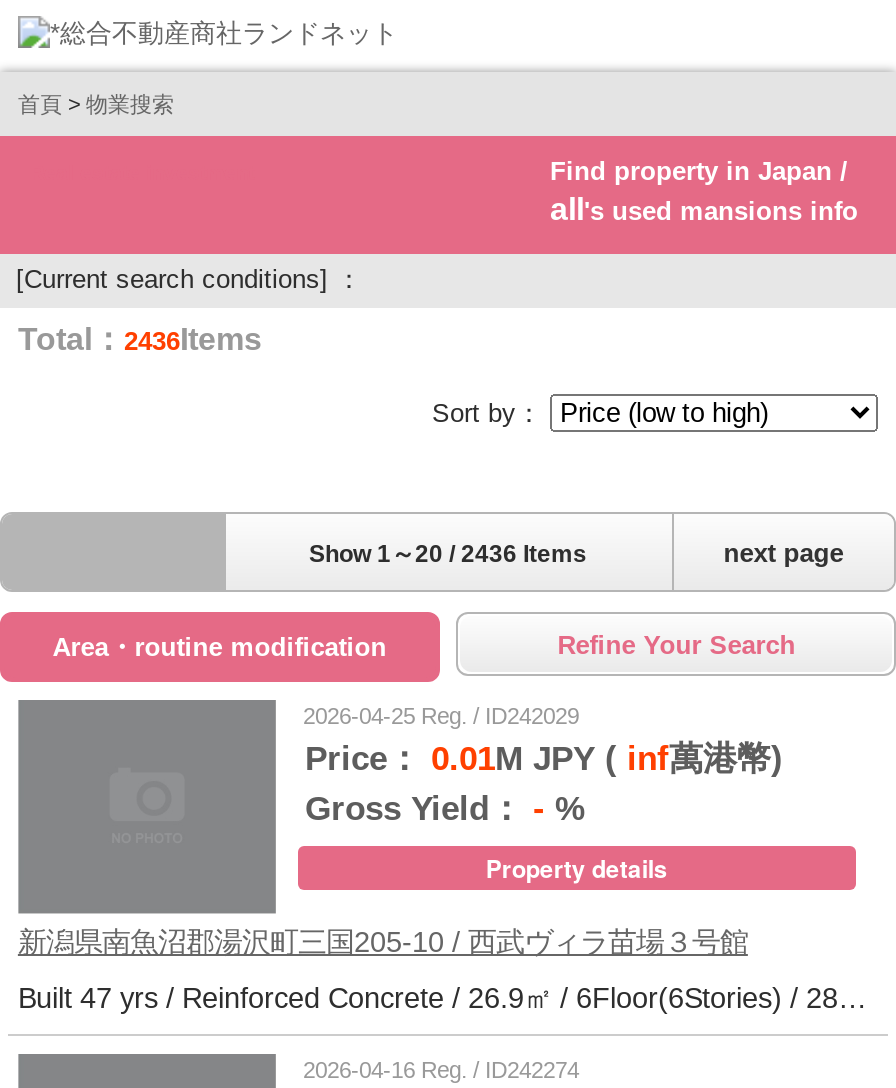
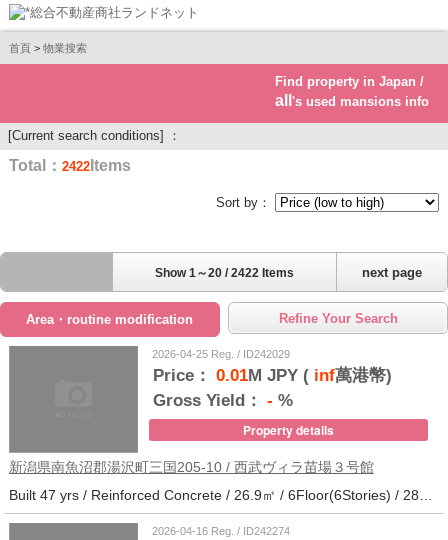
- Total：2436Items
+ Total：2422Items

- Show 1～20 / 2436 Items
+ Show 1～20 / 2422 Items
